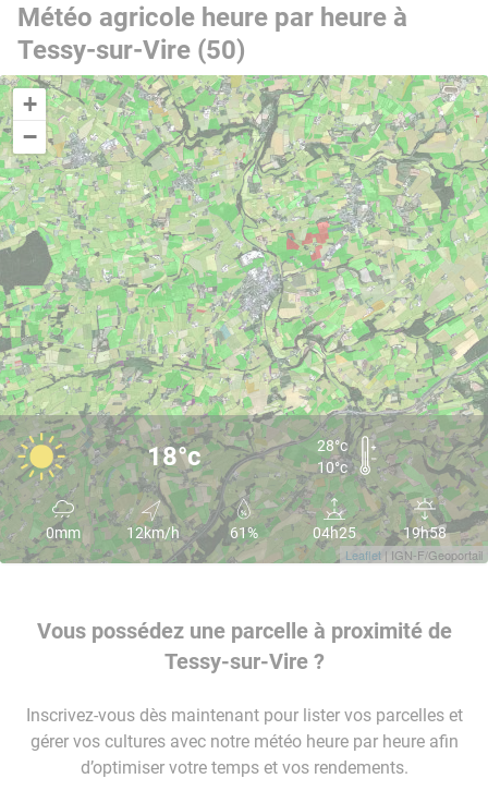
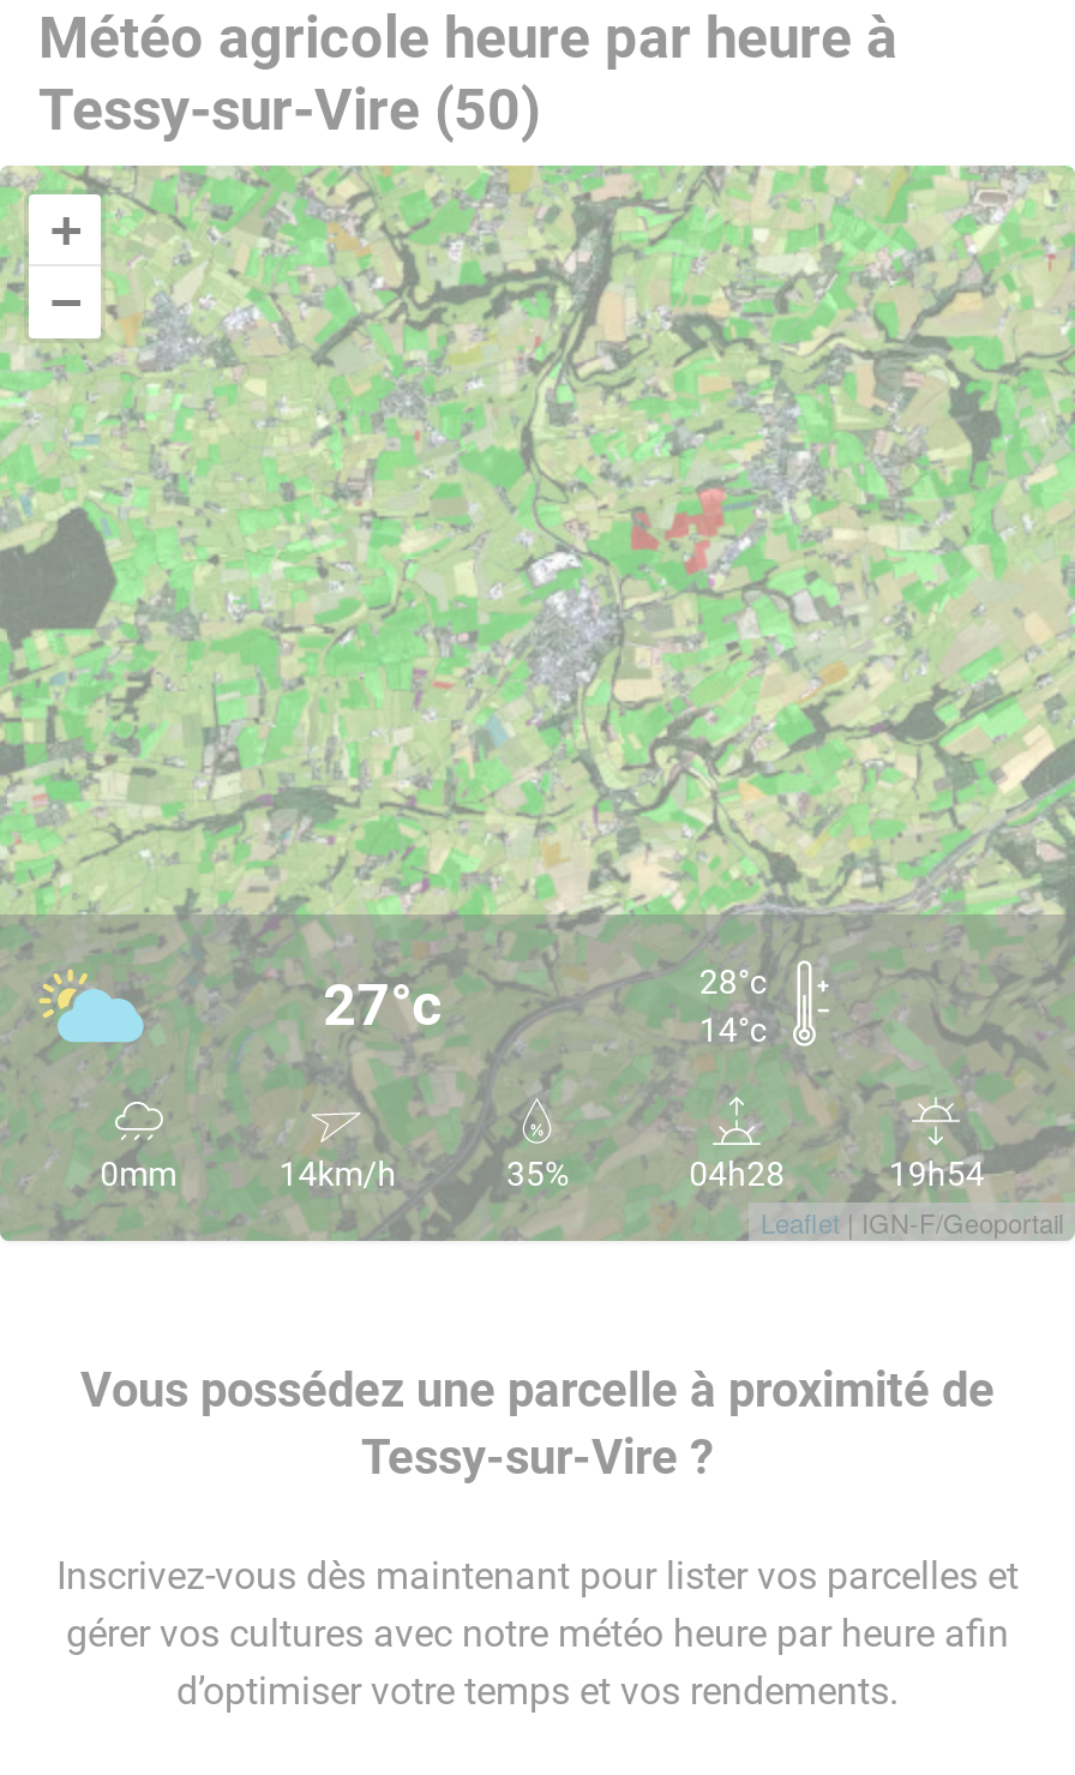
- [image]
+ [image]

- 18°c
+ 27°c

- 10°c
+ 14°c

- 12km/h
- 61%
- 04h25
- 19h58
+ 14km/h
+ 35%
+ 04h28
+ 19h54
